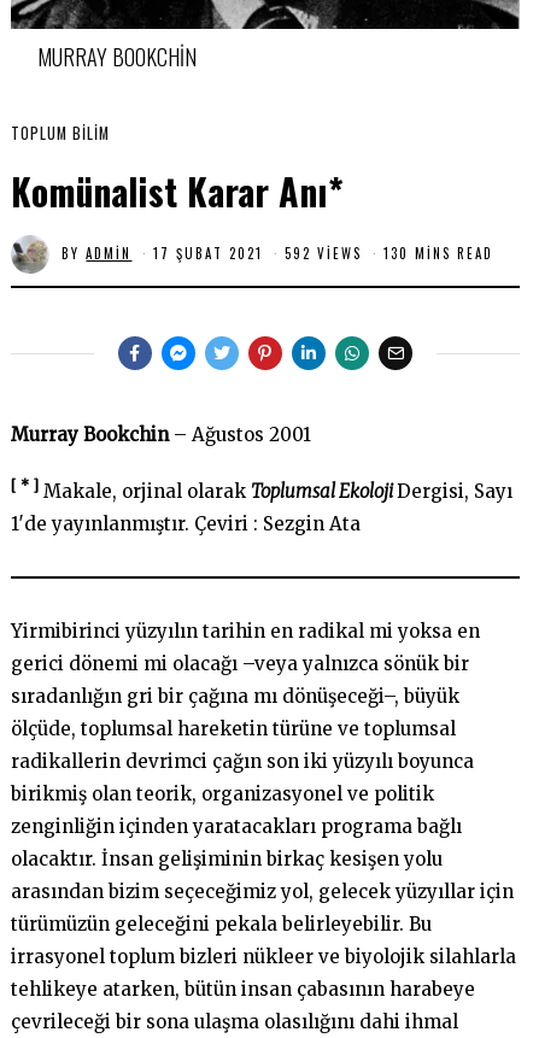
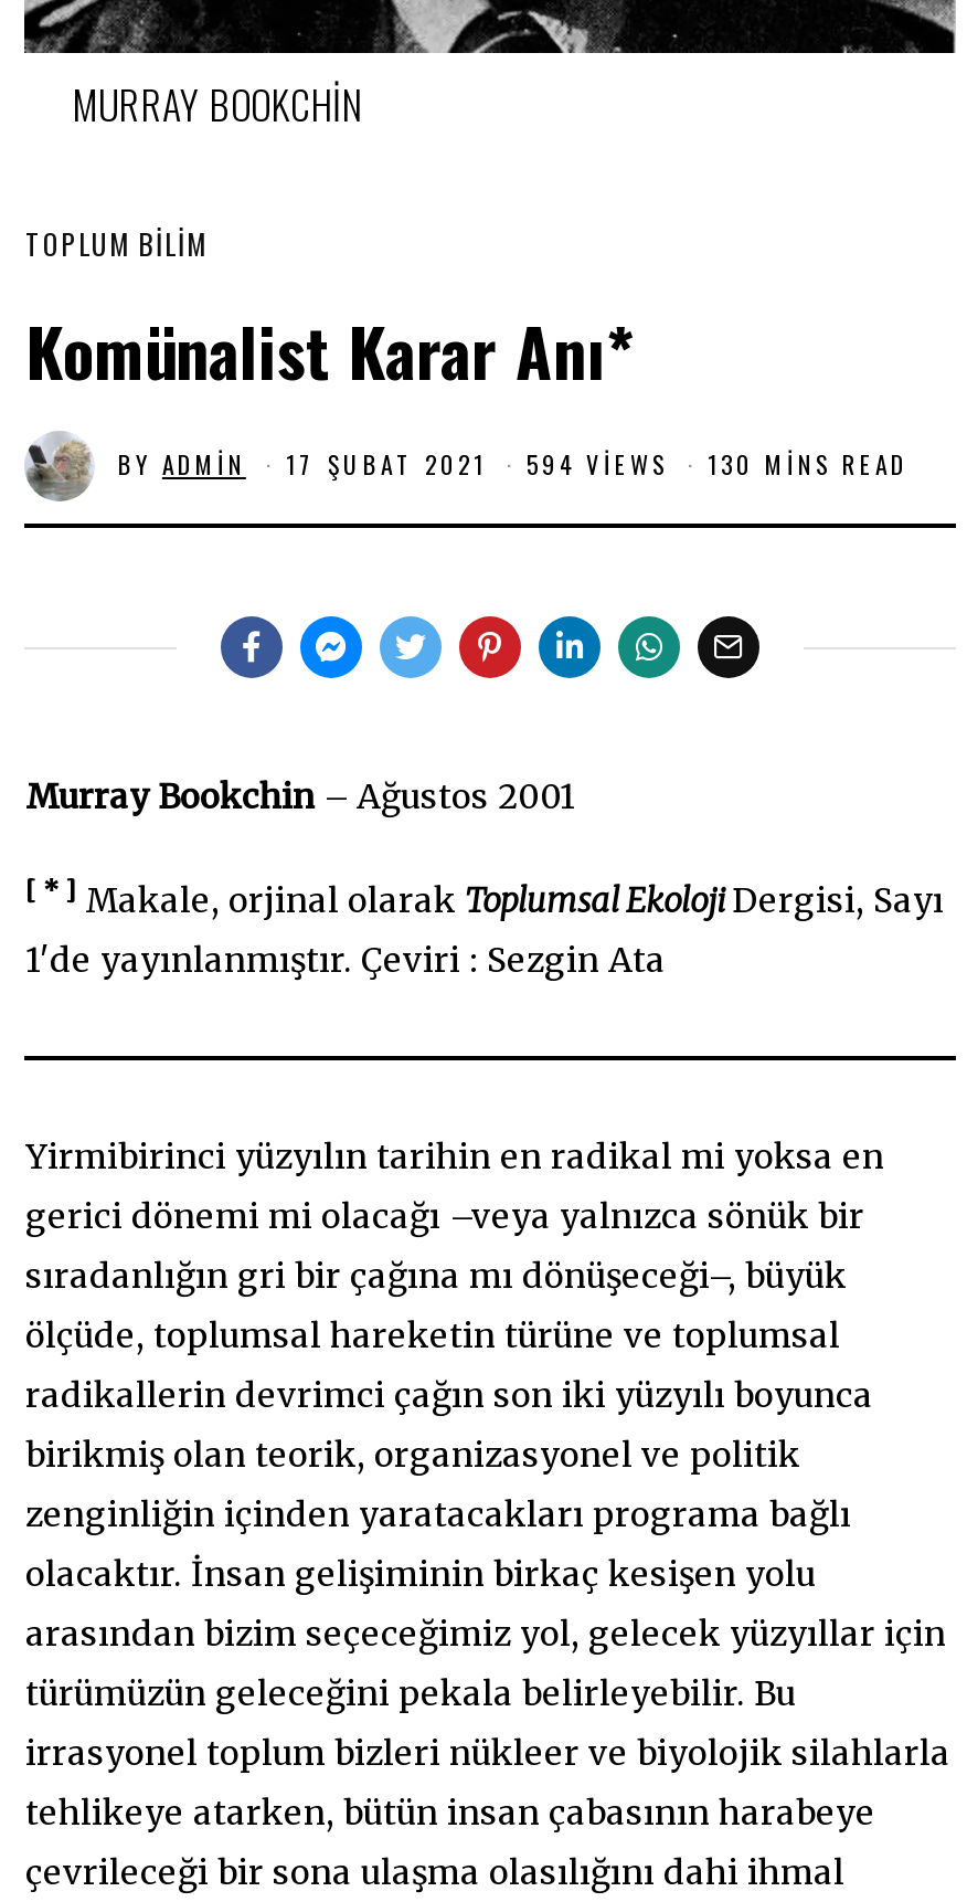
- 592 VIEWS
+ 594 VIEWS
